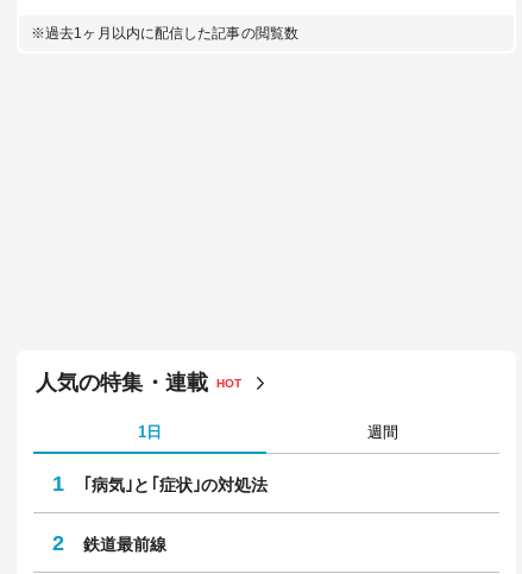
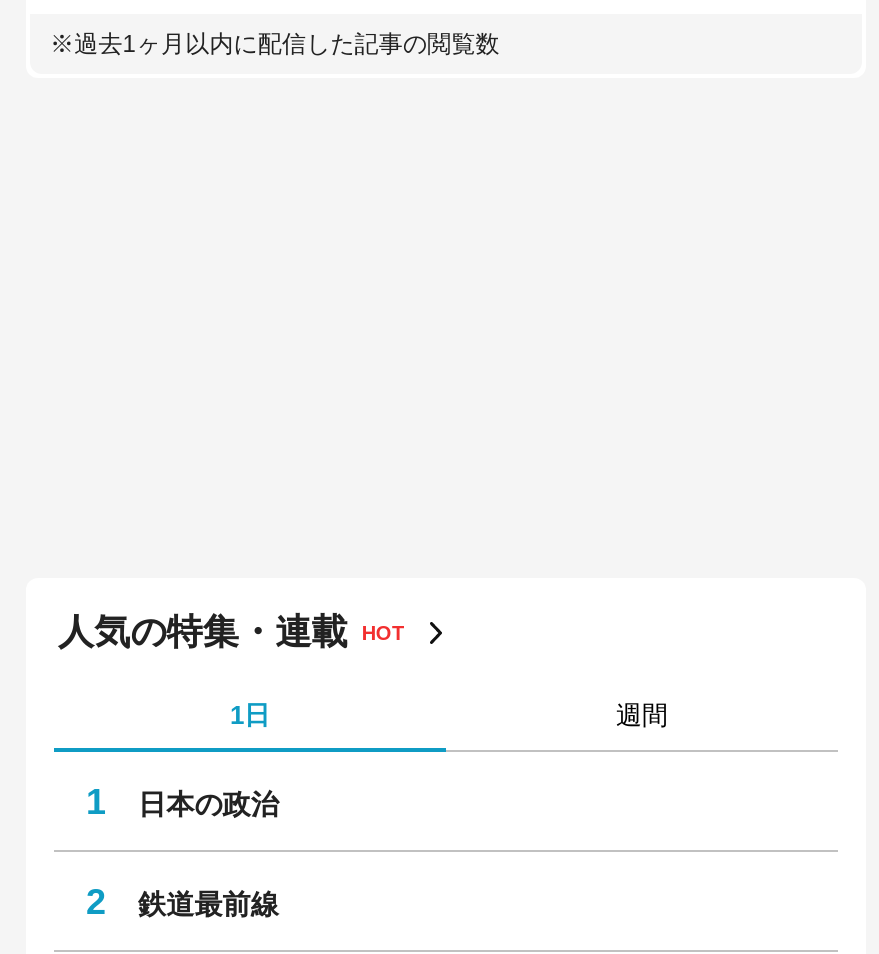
- ｢病気｣と｢症状｣の対処法
+ 日本の政治
